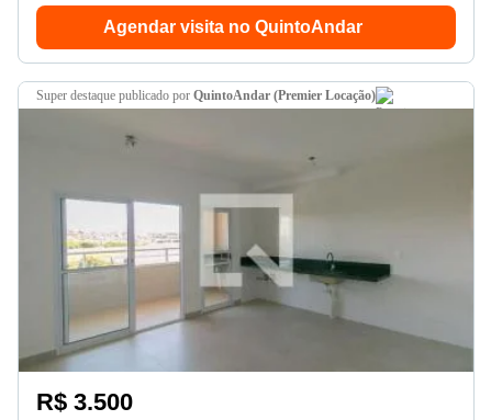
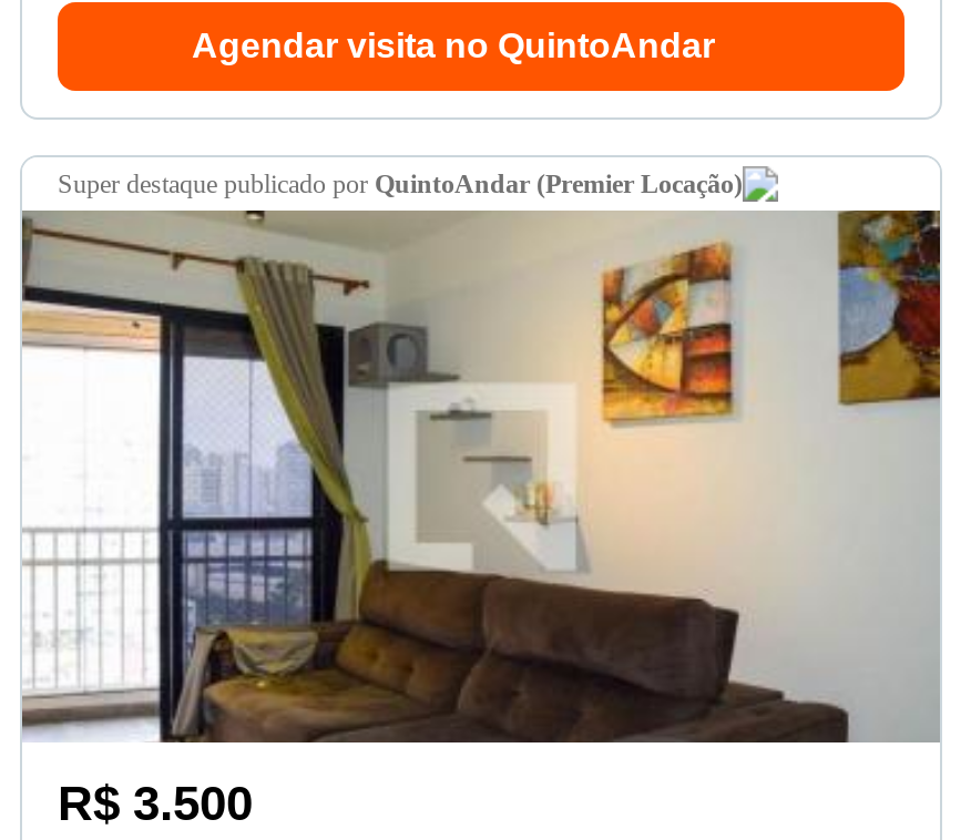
- [image]
+ [image]
